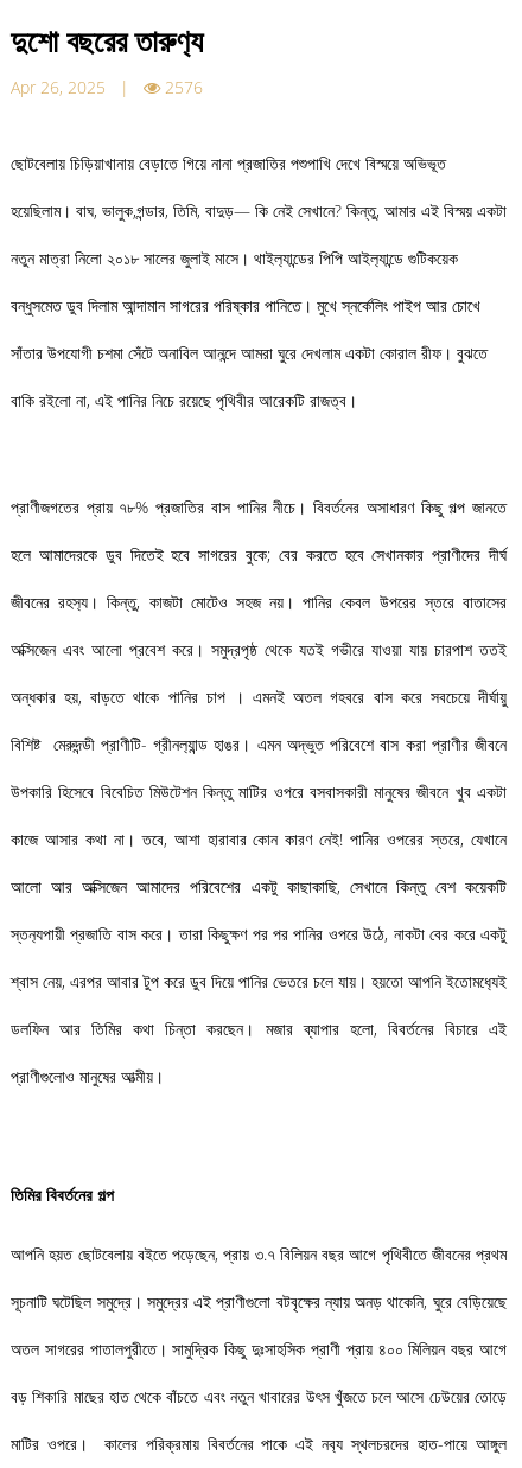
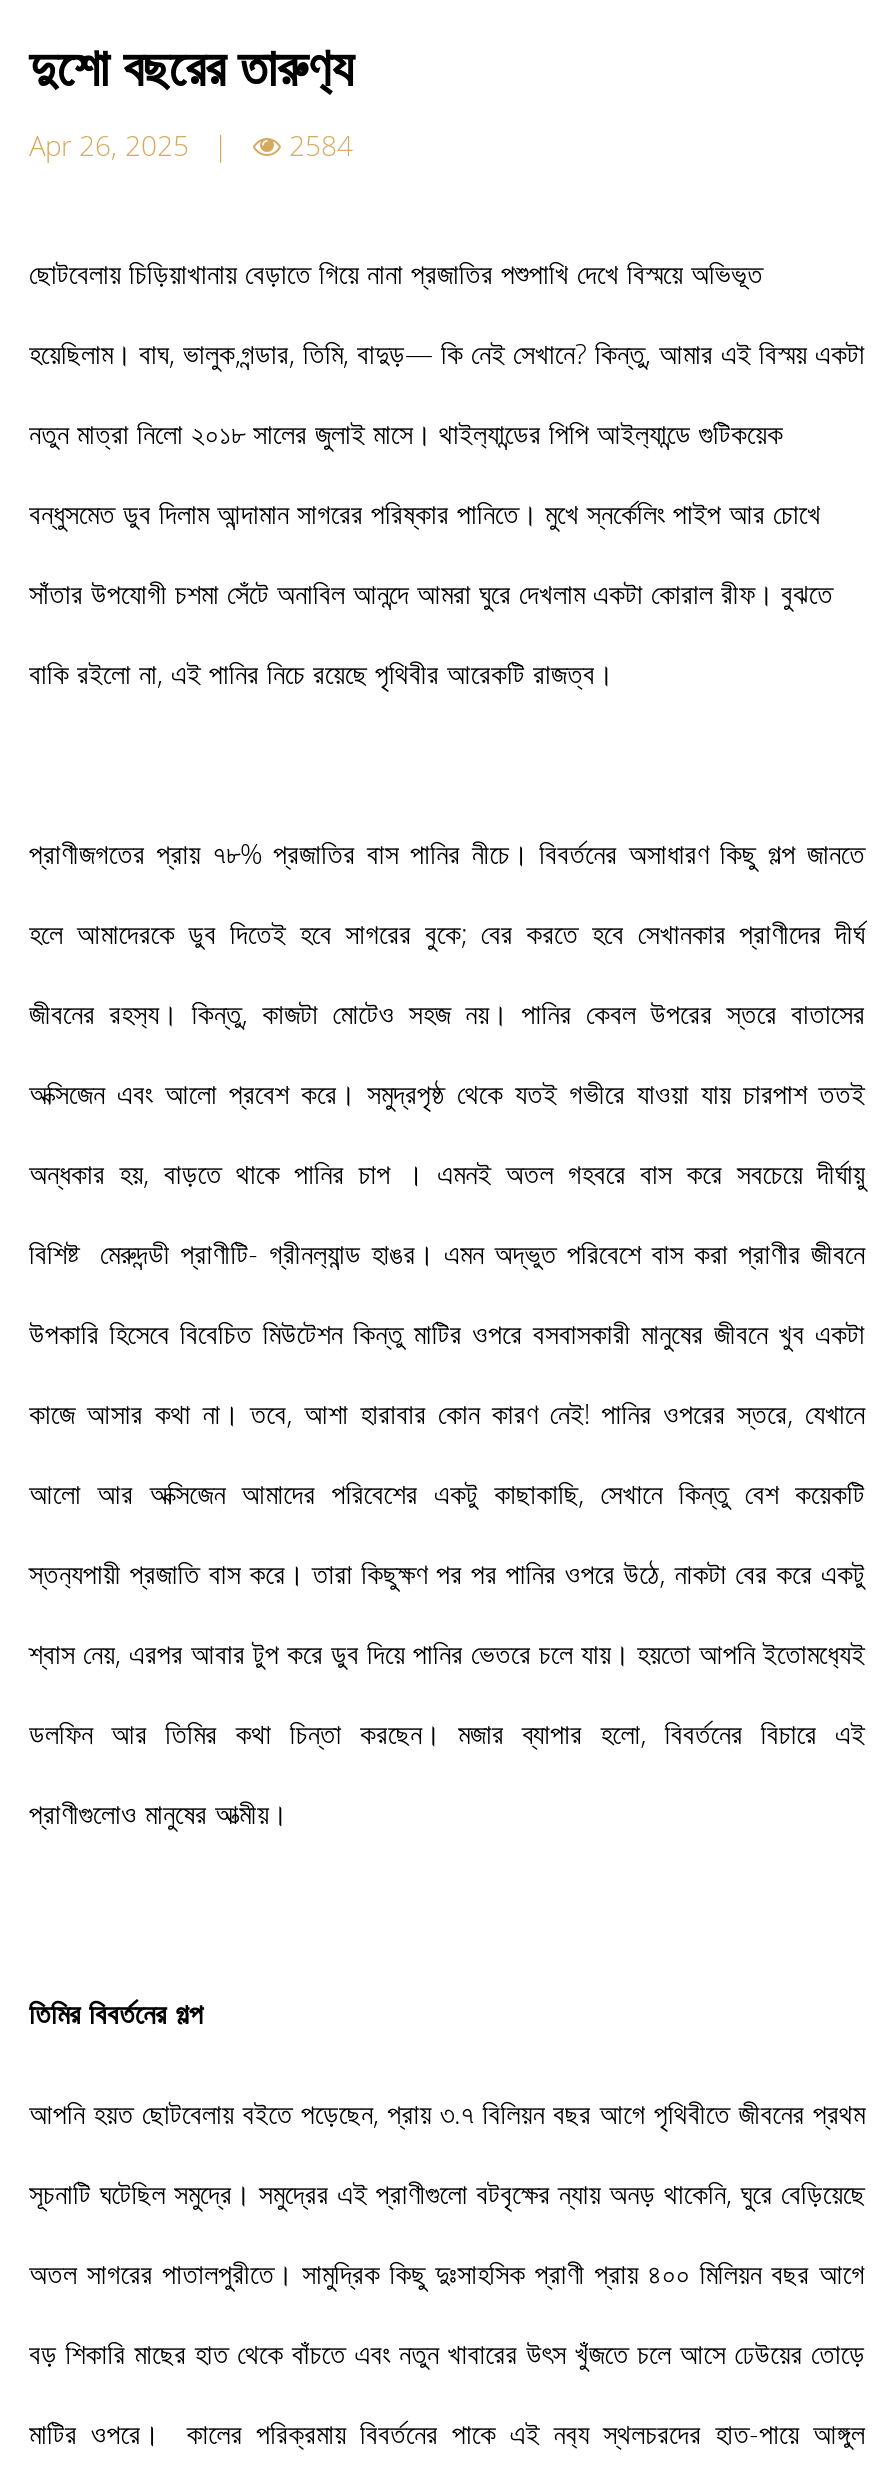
- 2576
+ 2584
